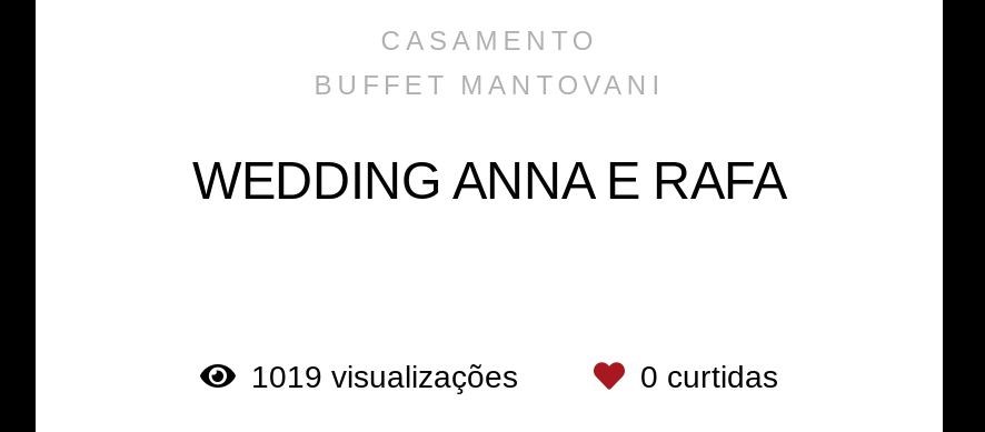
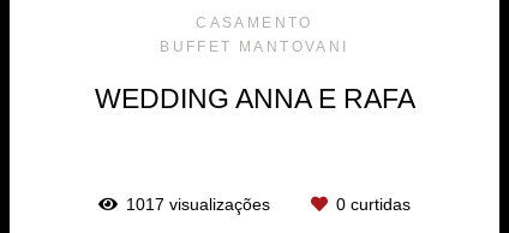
- 1019 visualizações
+ 1017 visualizações
